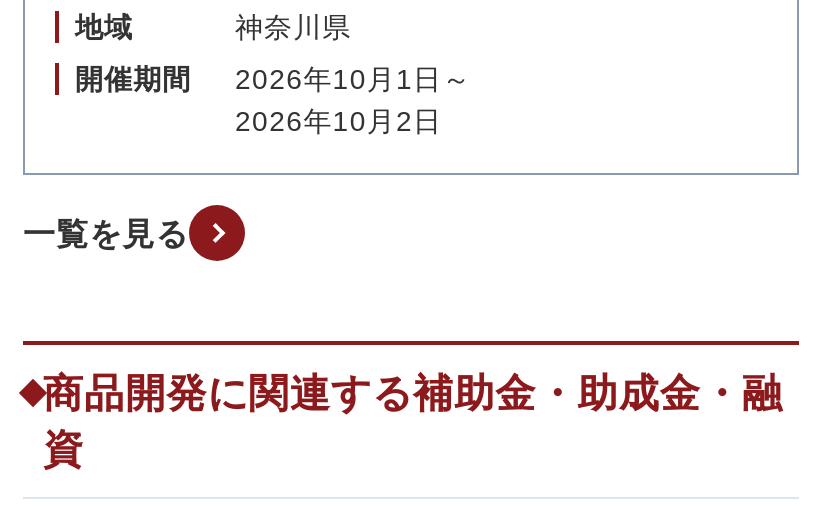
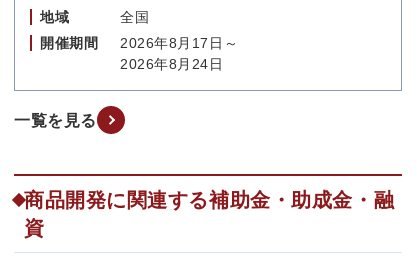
- 神奈川県
+ 全国

- 開催期間 2026年10月1日～
+ 開催期間 2026年8月17日～

- 2026年10月2日
+ 2026年8月24日
